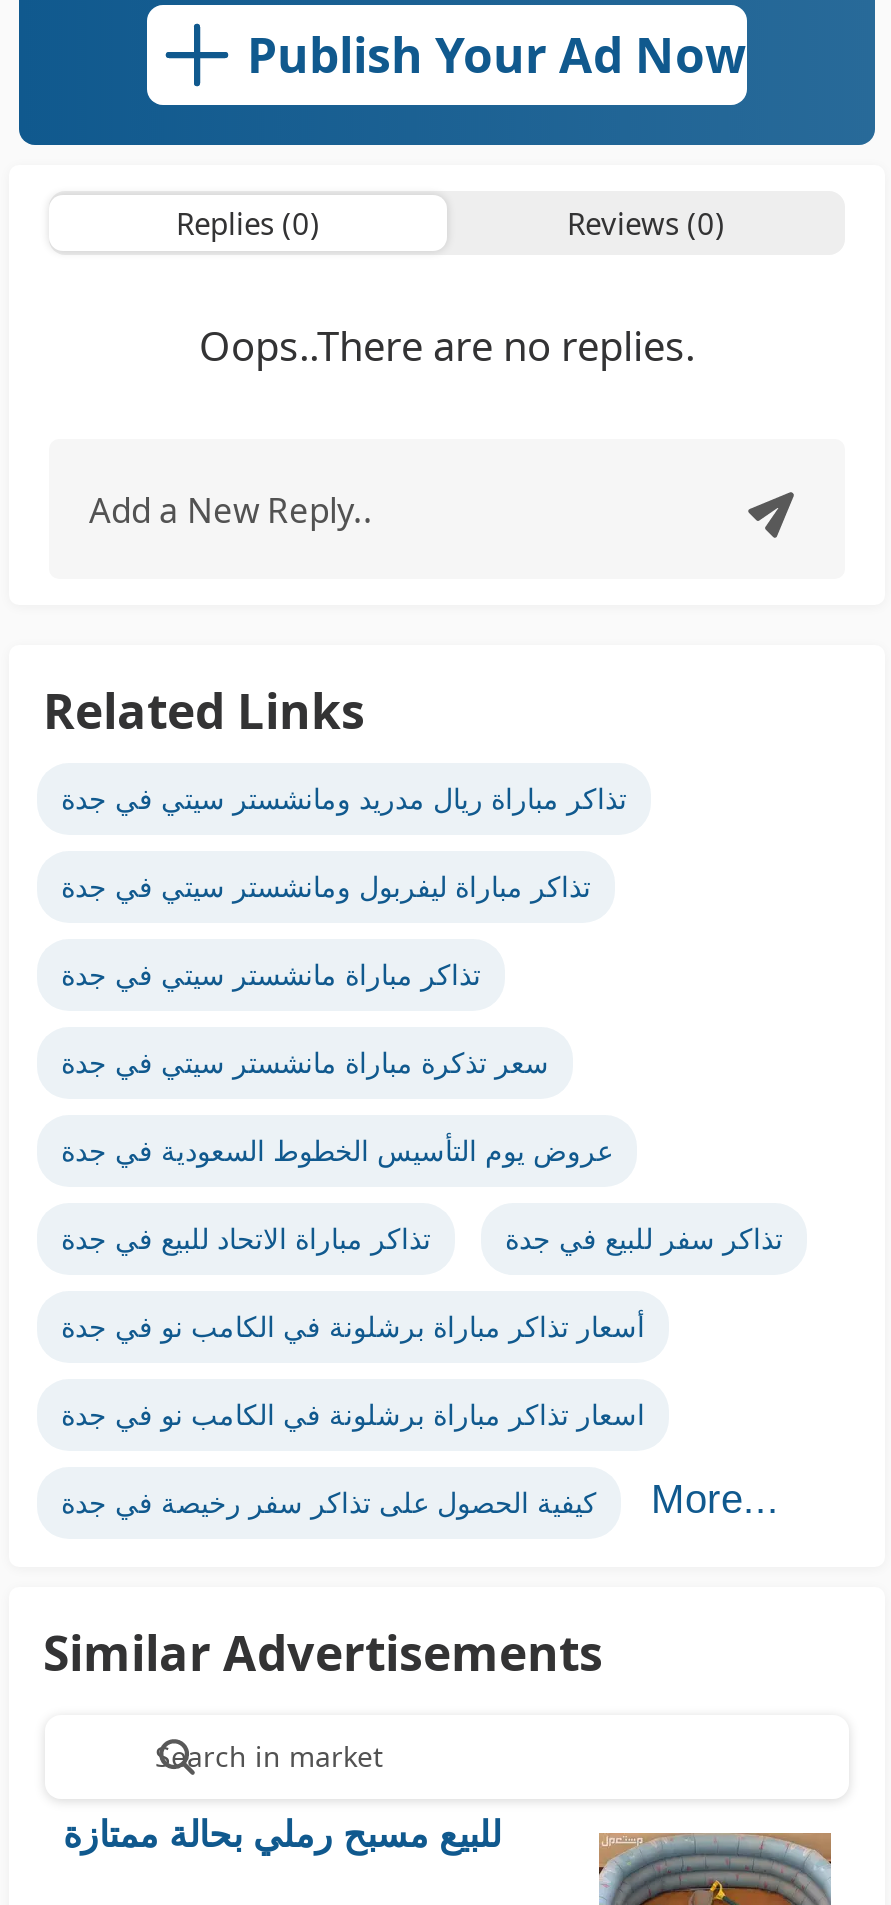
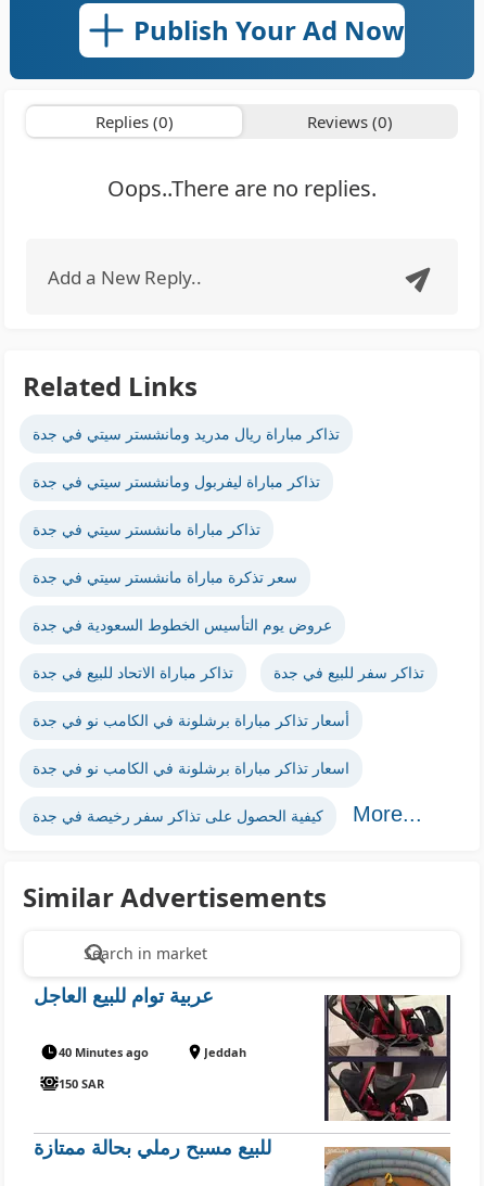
+ عربية توام للبيع العاجل
+ 40 Minutes ago
+ Jeddah
+ 150 SAR

+ [image]
